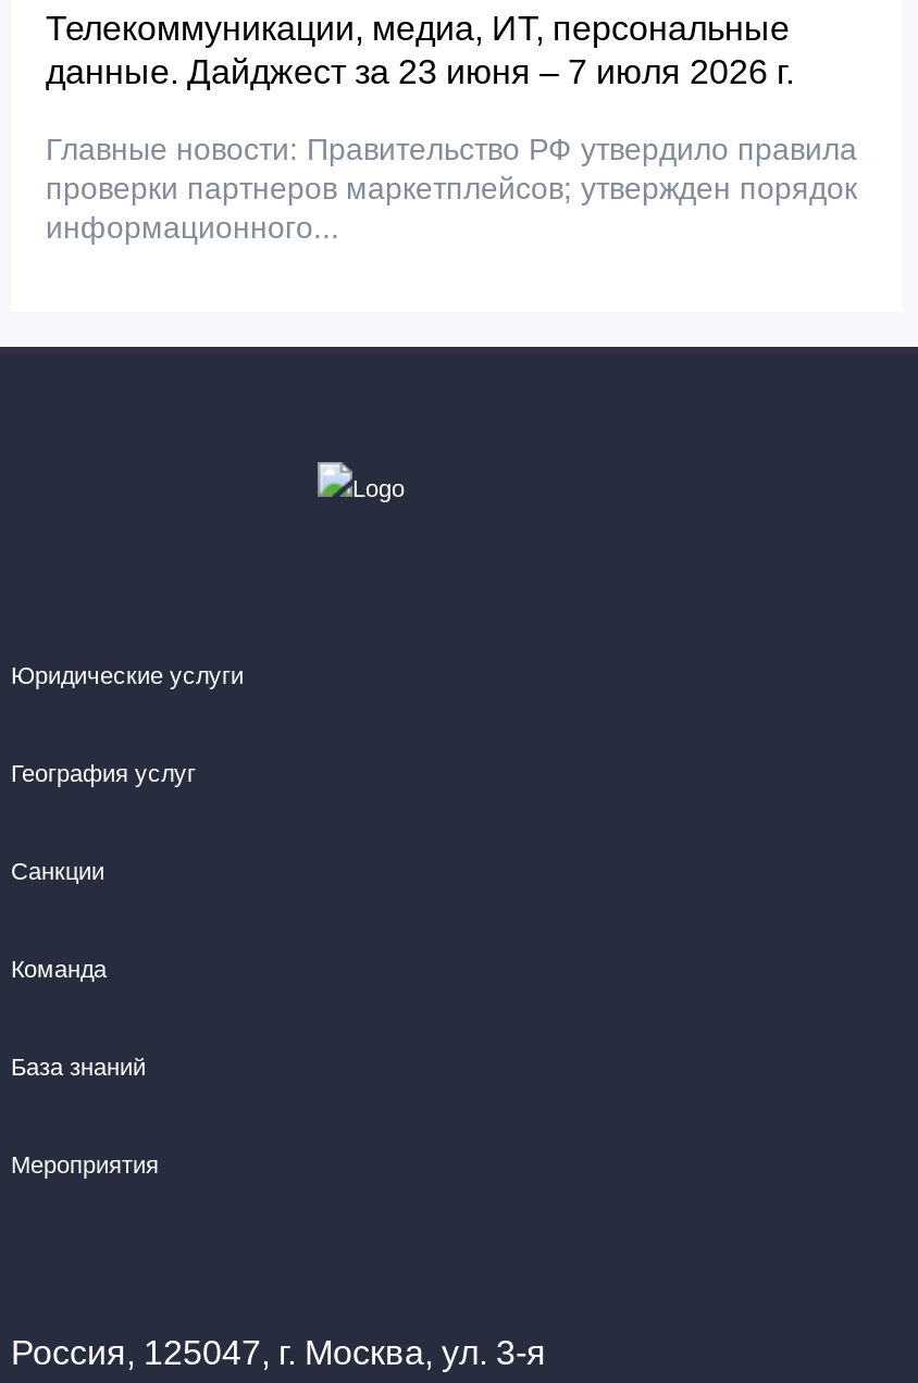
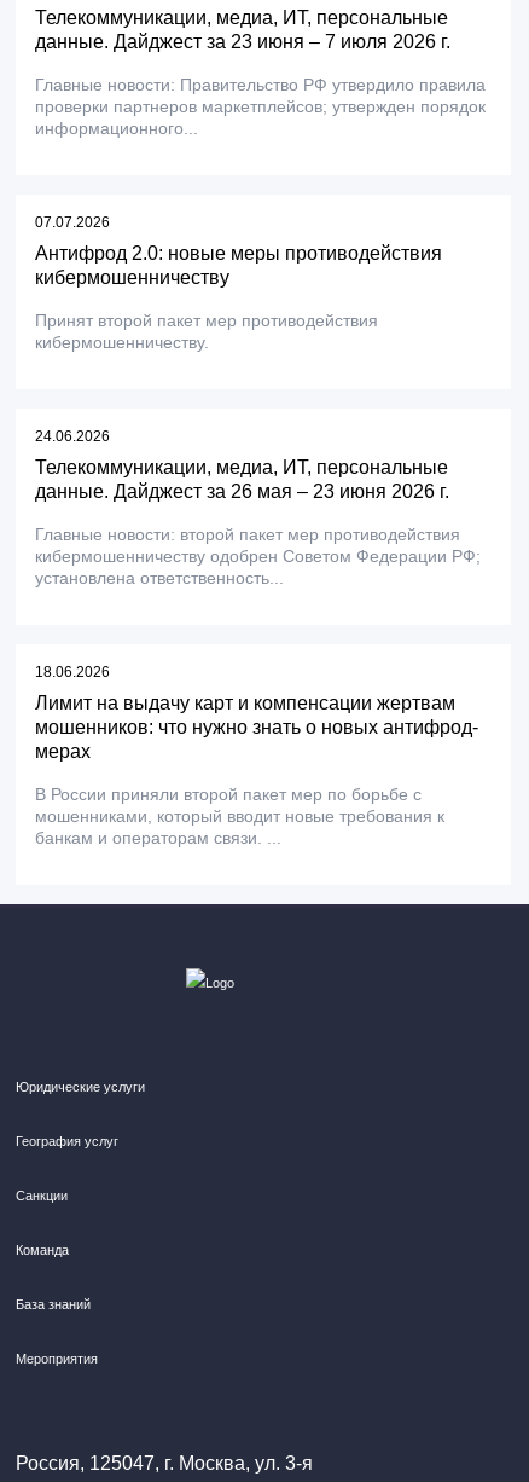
+ 07.07.2026
+ Антифрод 2.0: новые меры противодействия
+ кибермошенничеству
+ Принят второй пакет мер противодействия
+ кибермошенничеству.

+ 24.06.2026
+ Телекоммуникации, медиа, ИТ, персональные
+ данные. Дайджест за 26 мая – 23 июня 2026 г.
+ Главные новости: второй пакет мер противодействия
+ кибермошенничеству одобрен Советом Федерации РФ;
+ установлена ответственность...

+ 18.06.2026
+ Лимит на выдачу карт и компенсации жертвам
+ мошенников: что нужно знать о новых антифрод-
+ мерах
+ В России приняли второй пакет мер по борьбе с
+ мошенниками, который вводит новые требования к
+ банкам и операторам связи. ...
